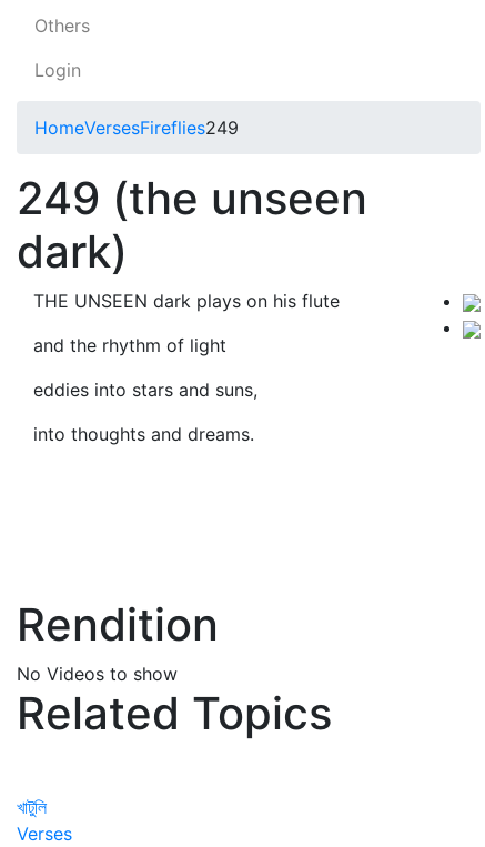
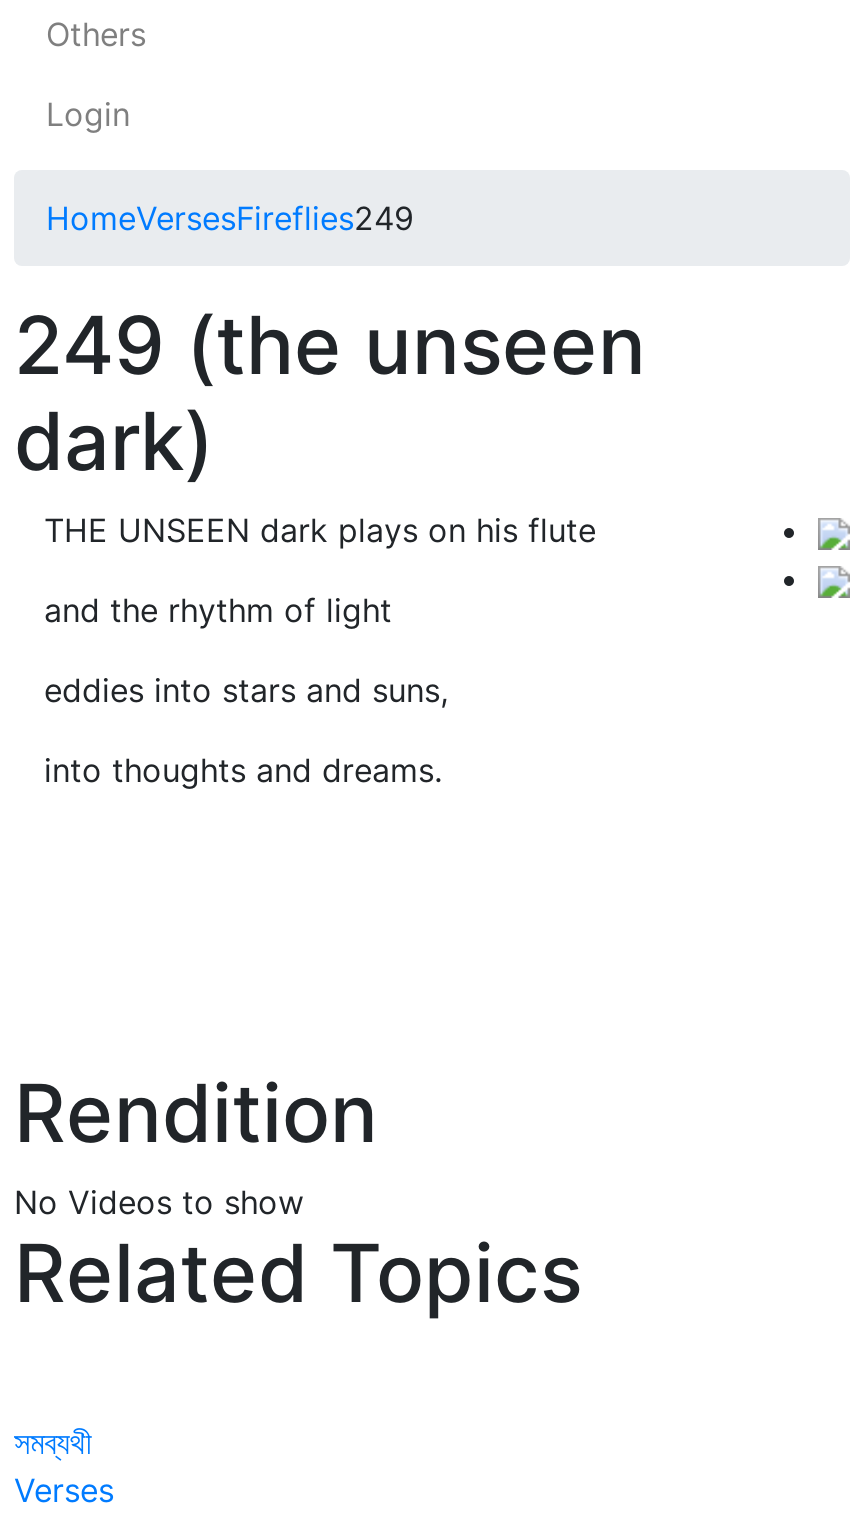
- খাটুলি
+ সমব্যথী
